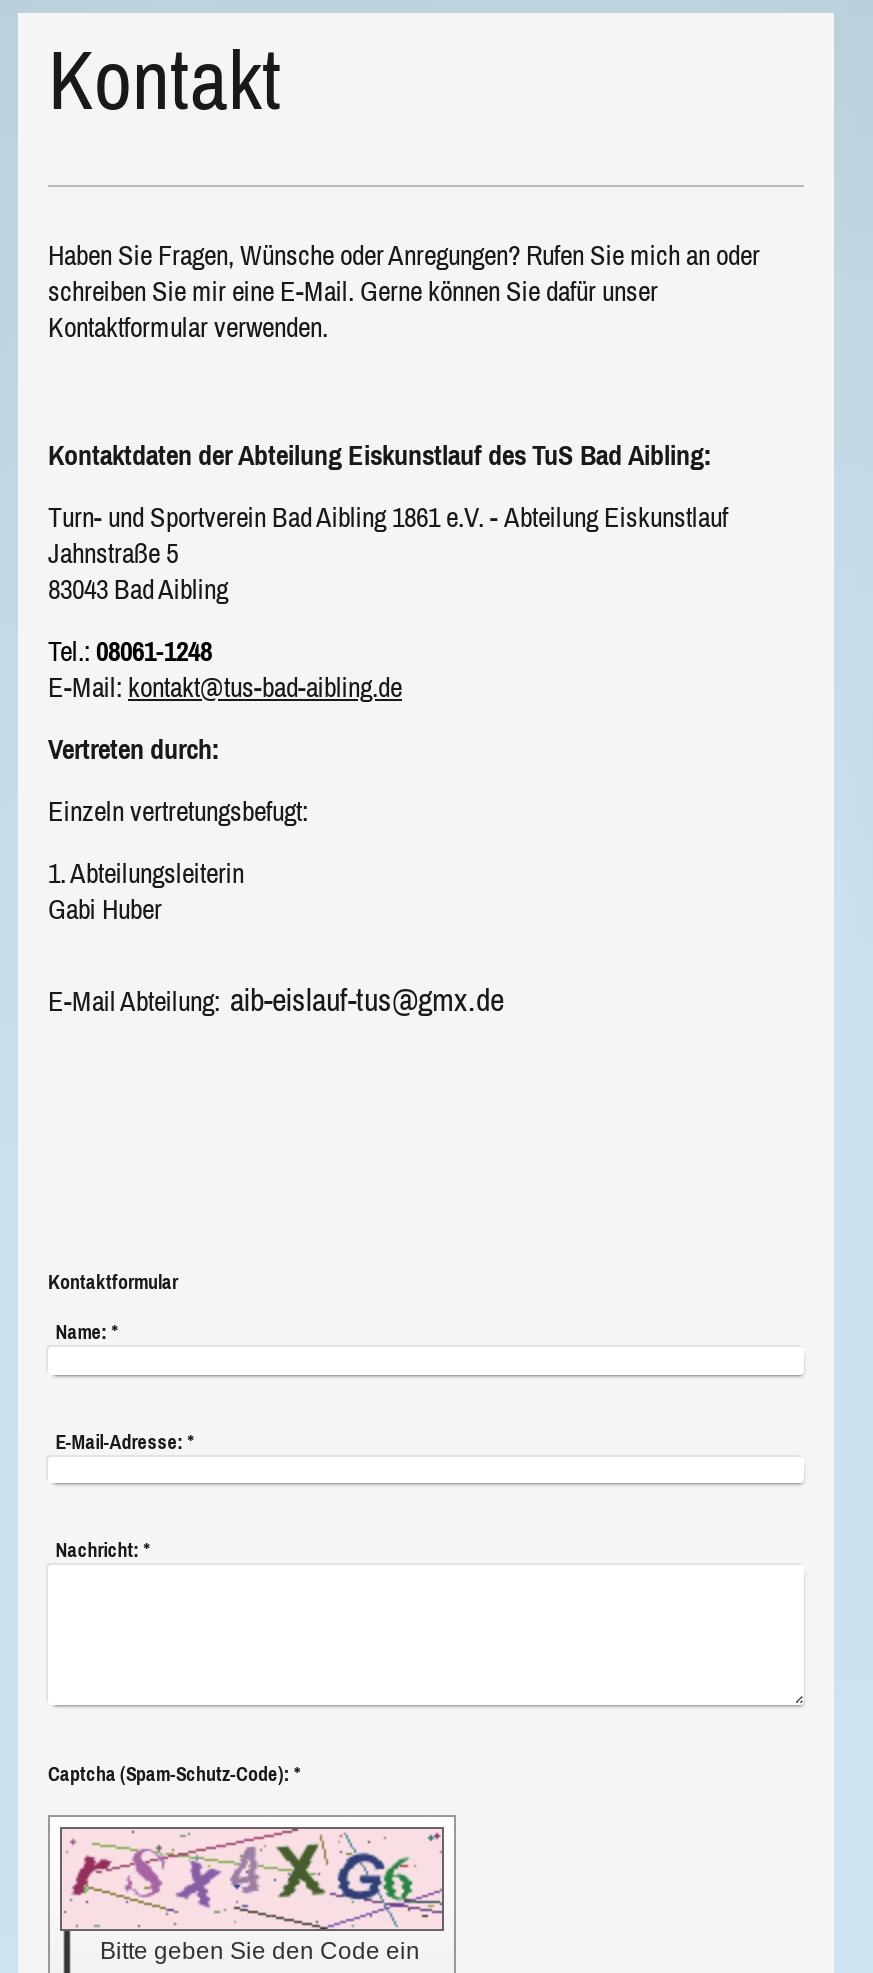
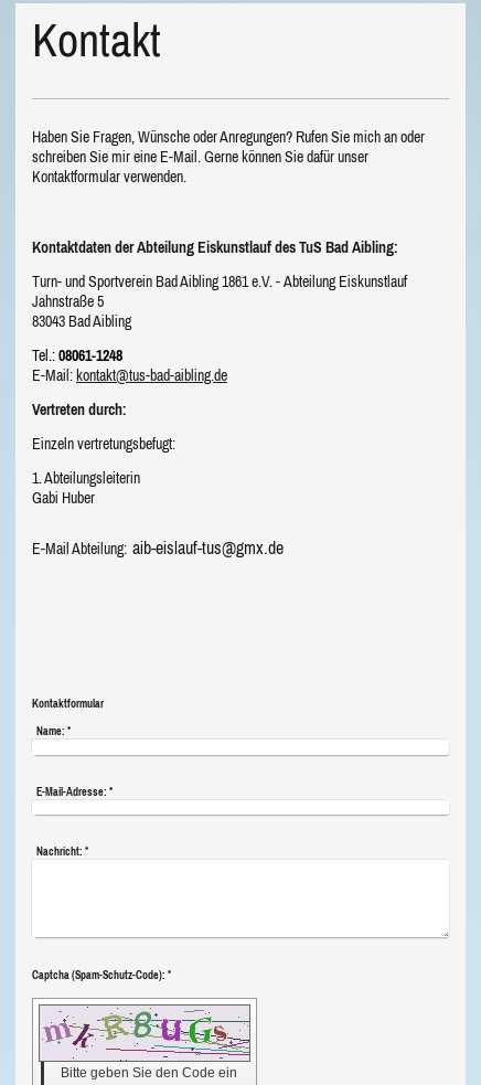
- [image]
+ [image]
